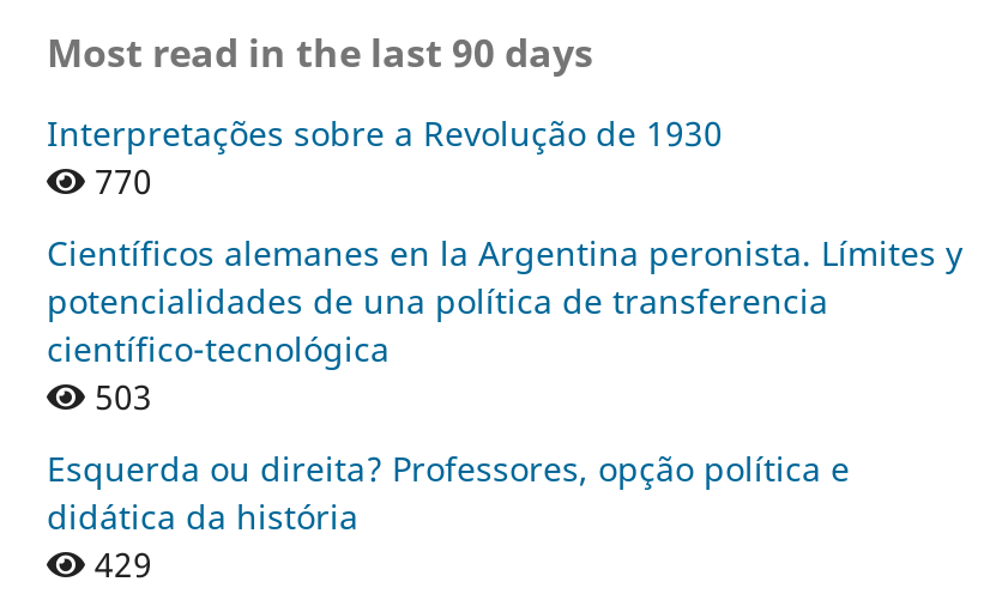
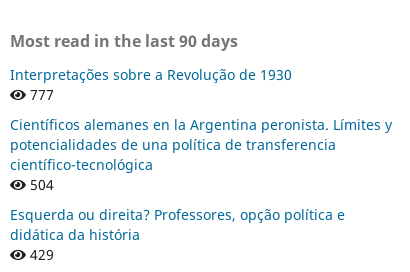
- 770
+ 777

- 503
+ 504
